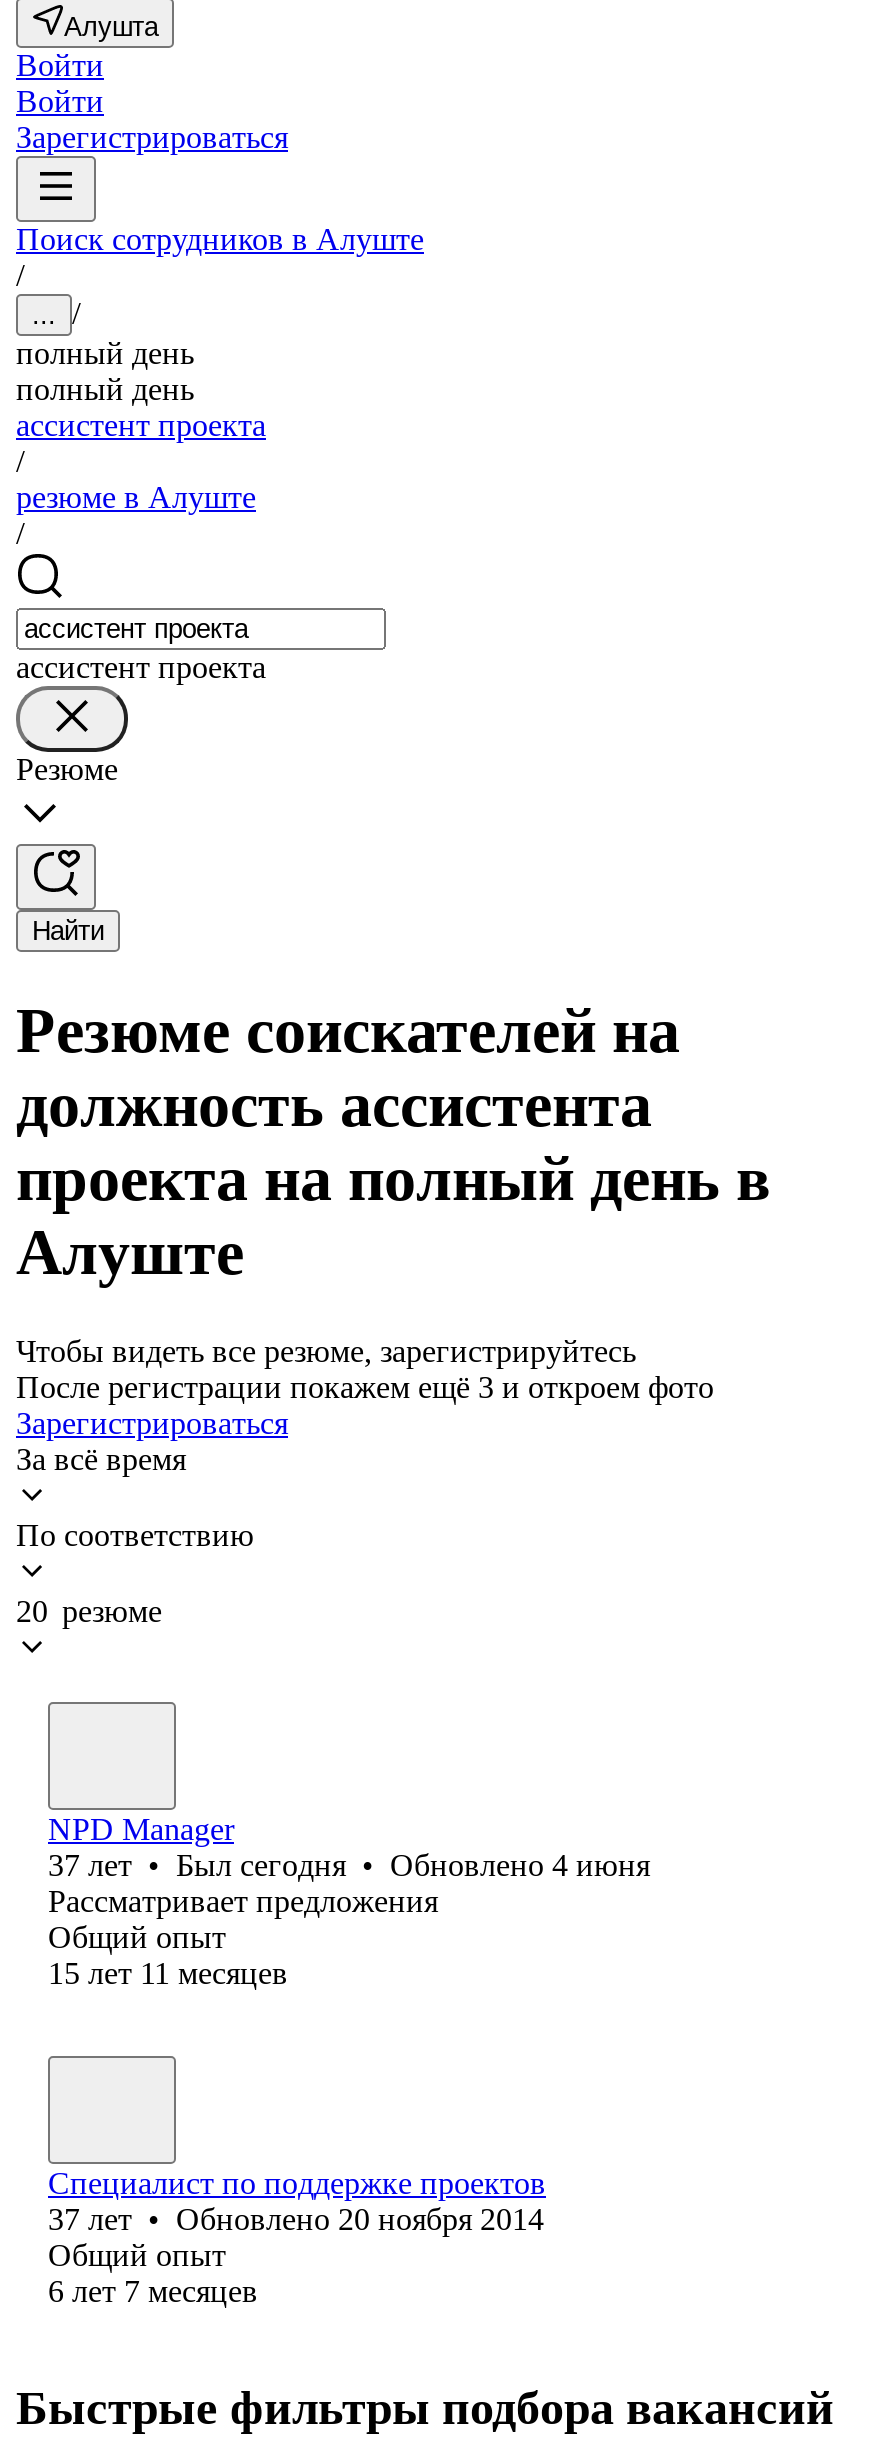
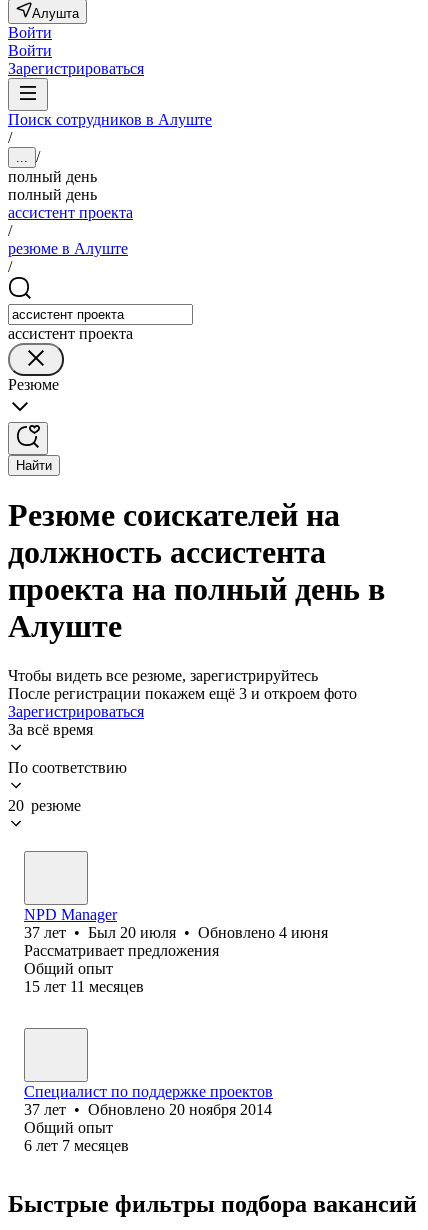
- 37 лет • Был сегодня • Обновлено 4 июня
+ 37 лет • Был 20 июля • Обновлено 4 июня
